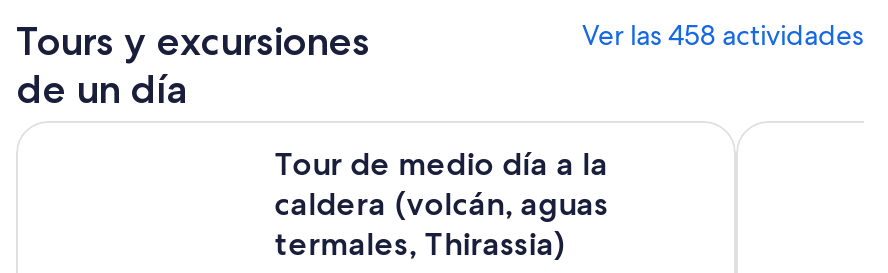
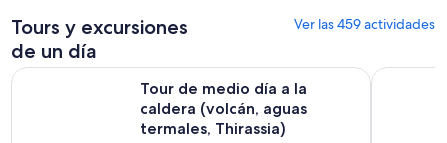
- Ver las 458 actividades
+ Ver las 459 actividades
